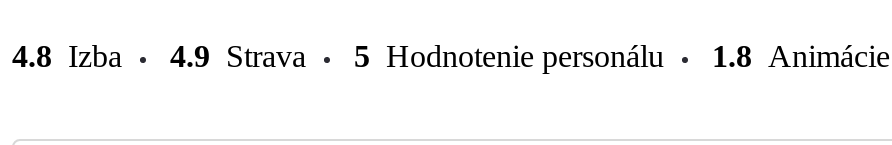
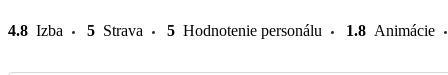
- 4.8 Izba 4.9 Strava 5 Hodnotenie personálu 1.8 Animácie
+ 4.8 Izba 5 Strava 5 Hodnotenie personálu 1.8 Animácie
